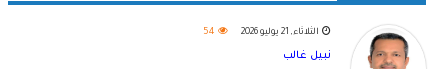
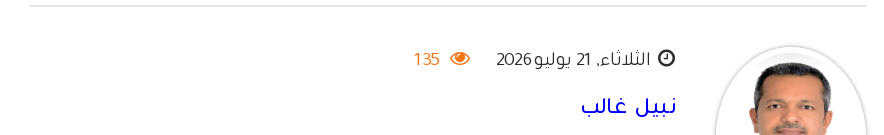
- 54
+ 135
